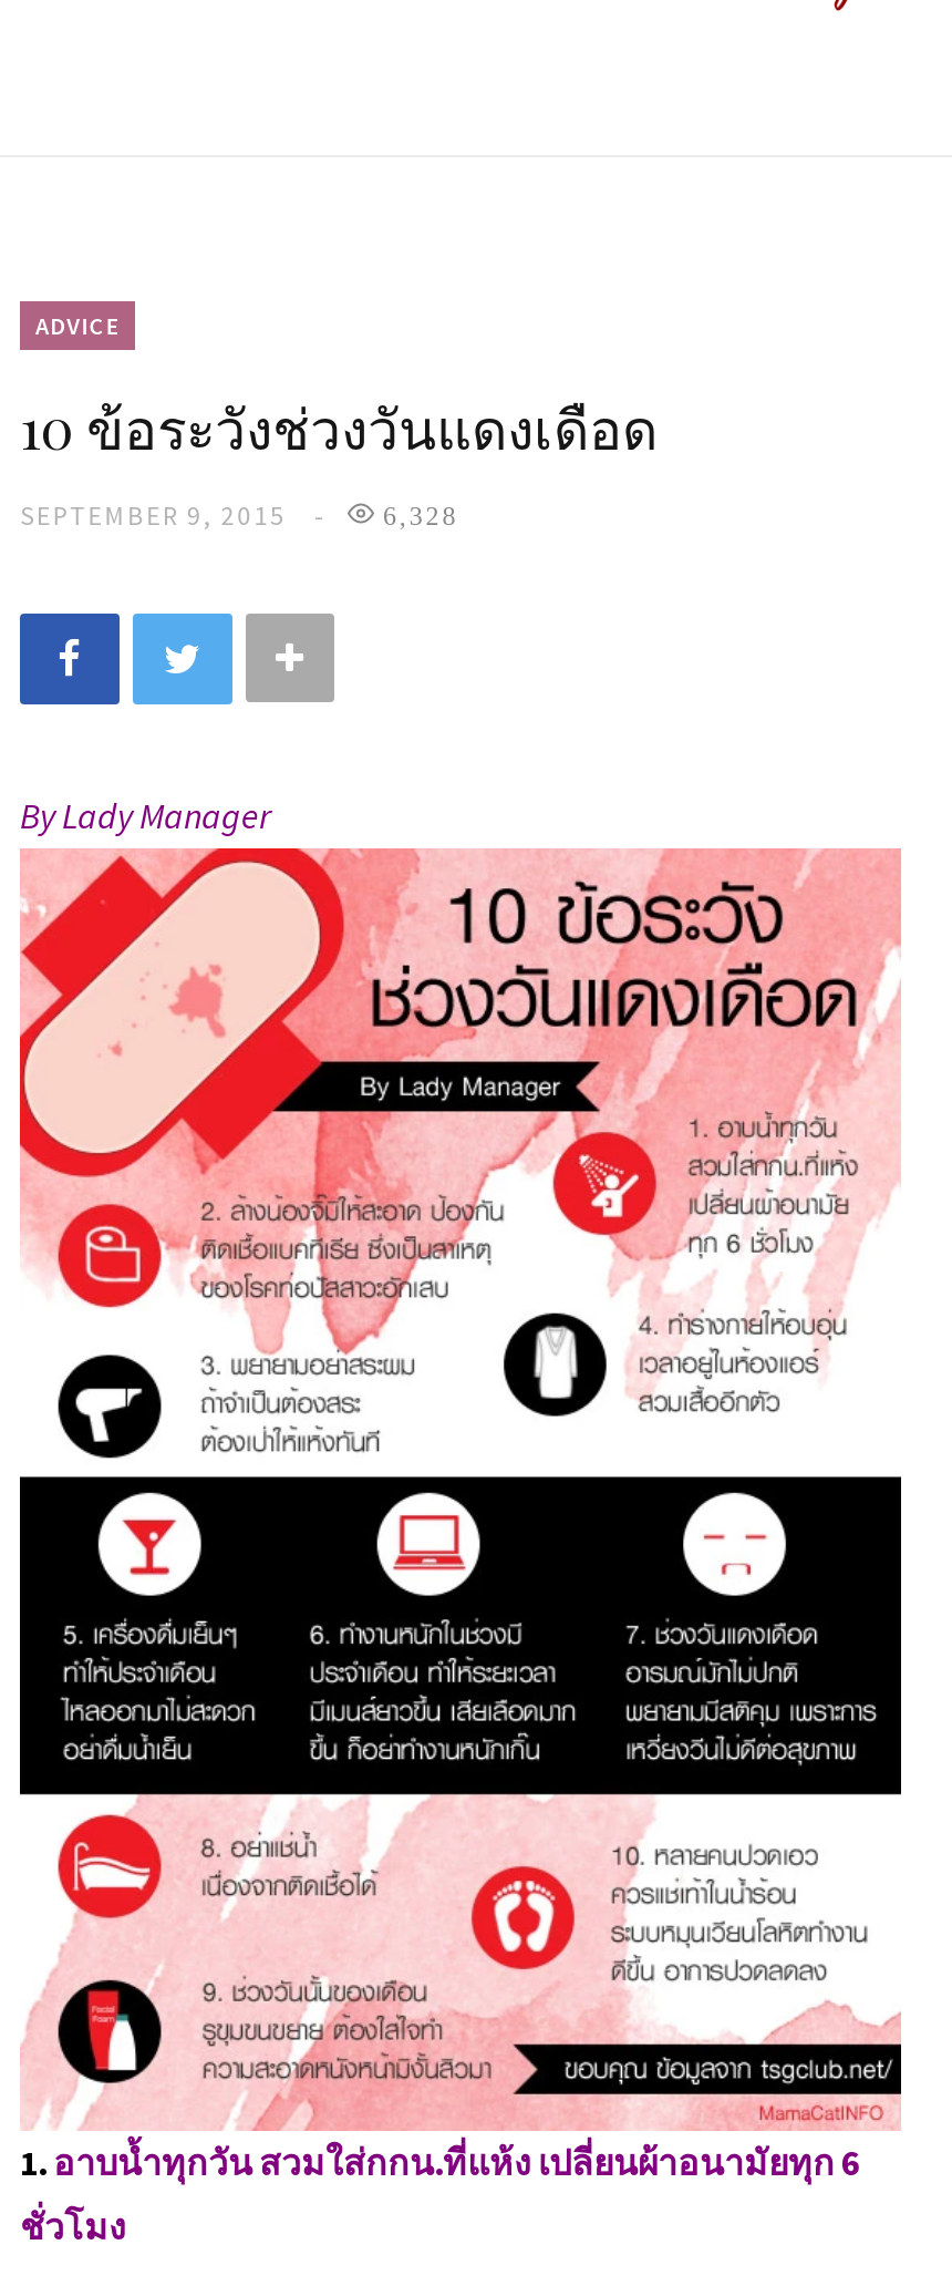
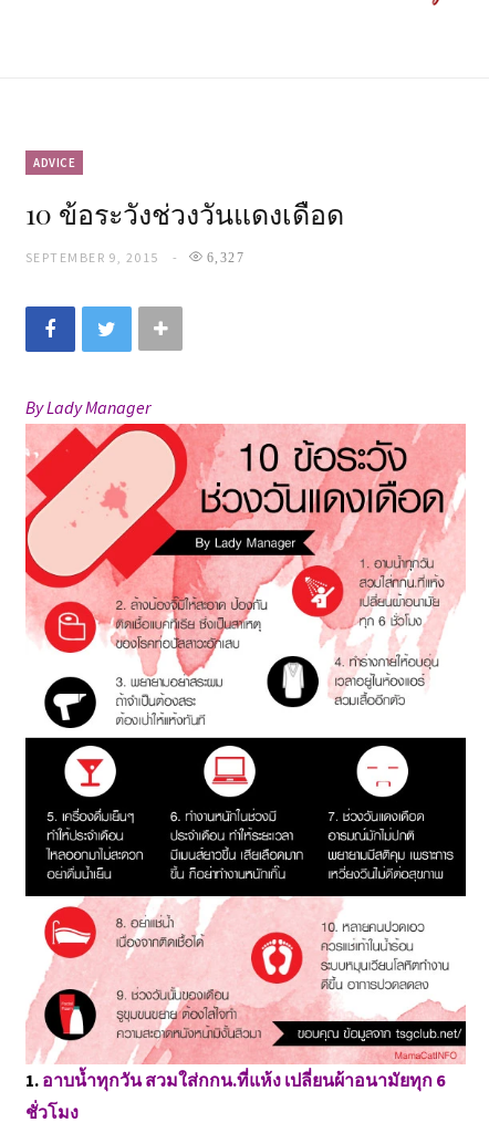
- 6,328
+ 6,327
